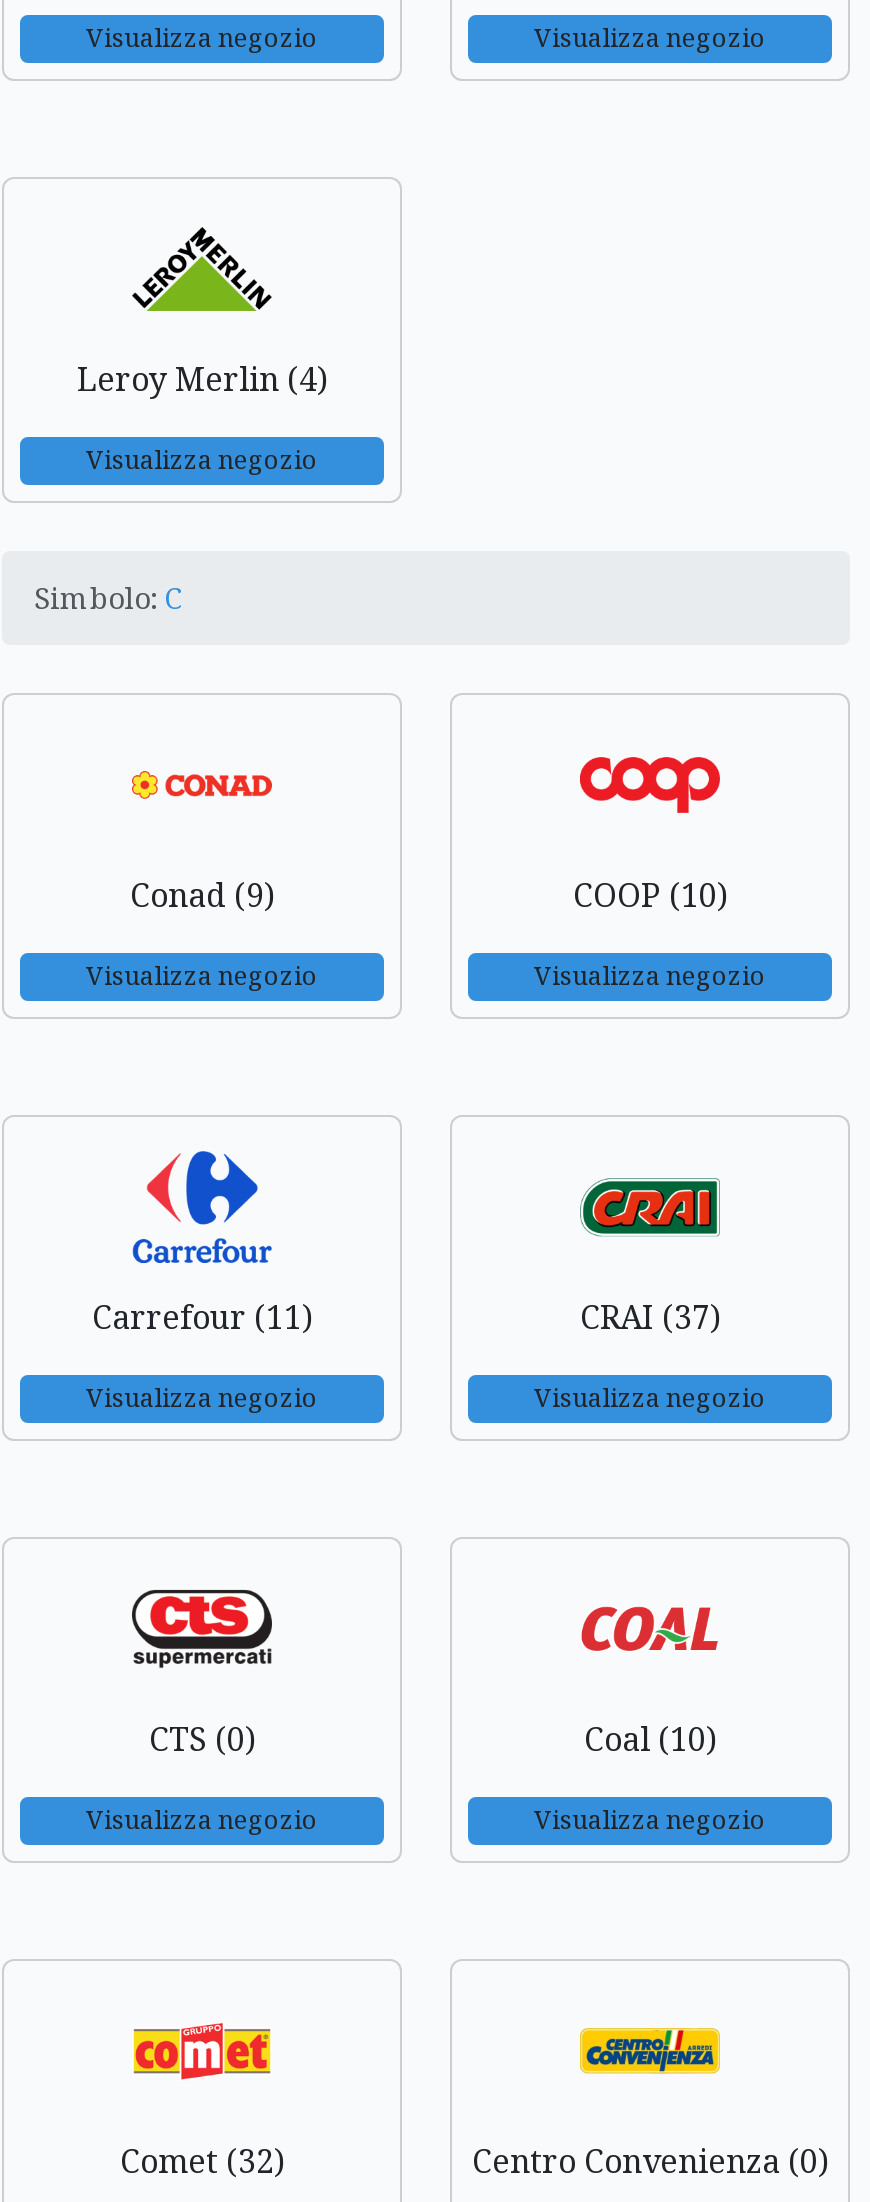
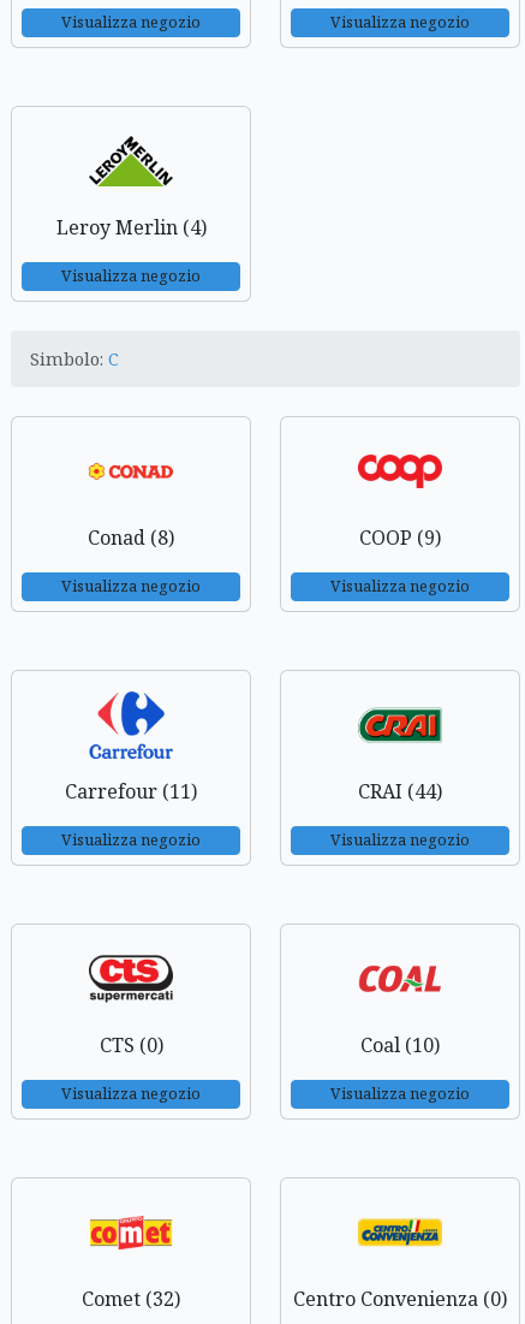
- Conad (9)
+ Conad (8)

- COOP (10)
+ COOP (9)

- CRAI (37)
+ CRAI (44)
